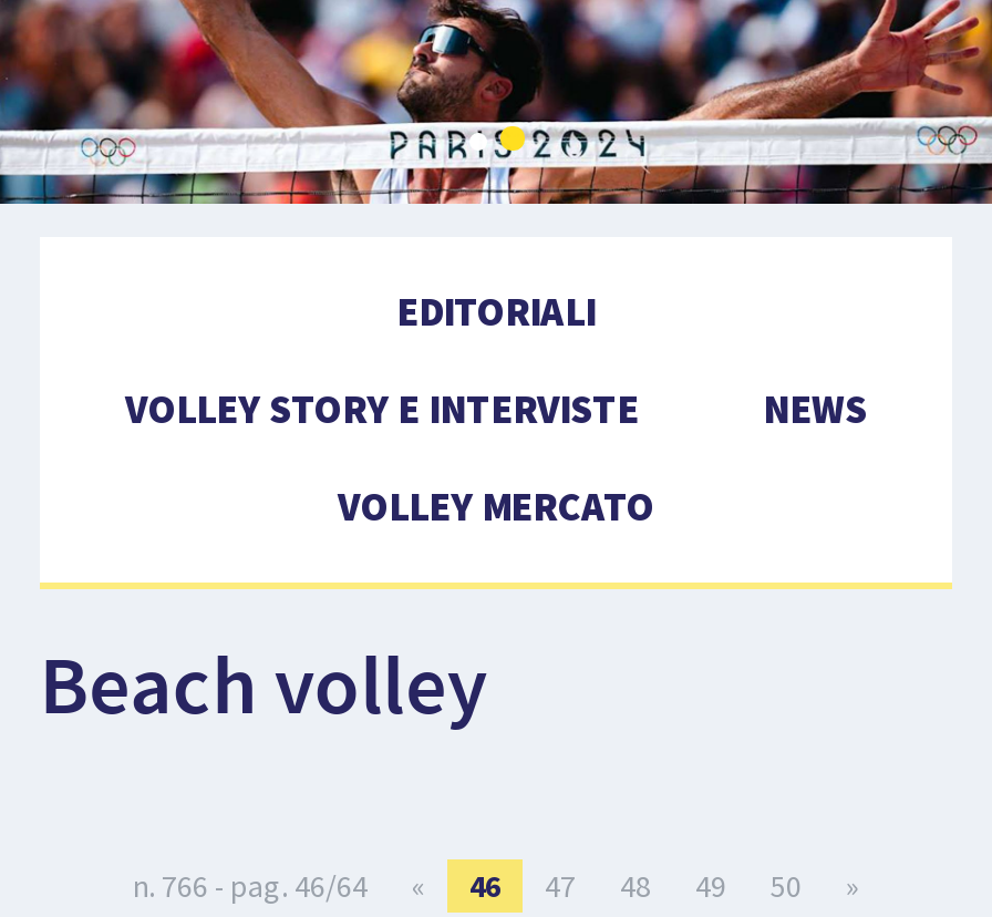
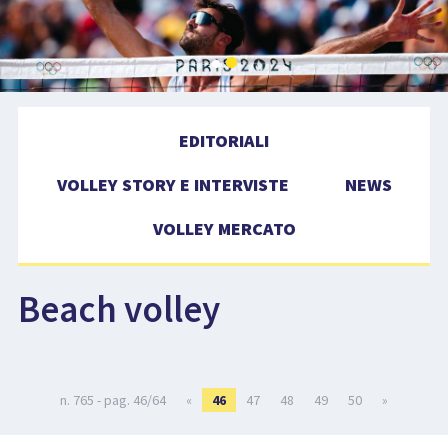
- n. 766 - pag. 46/64
+ n. 765 - pag. 46/64
